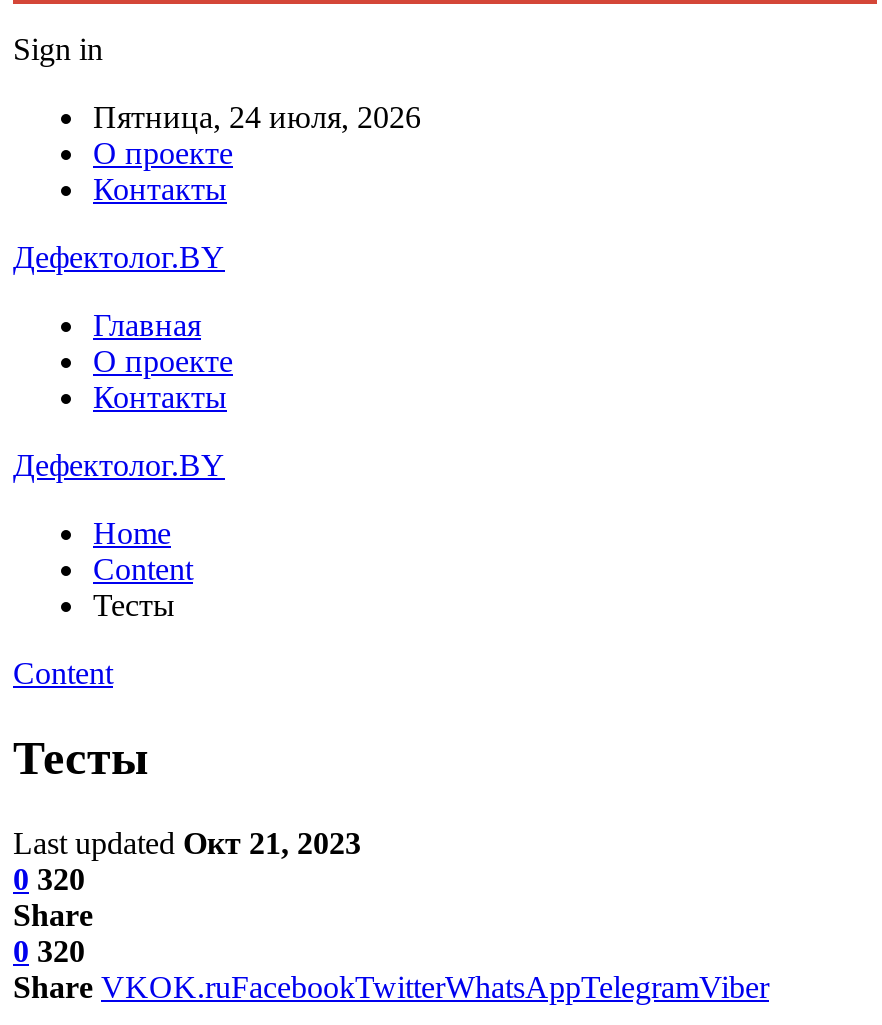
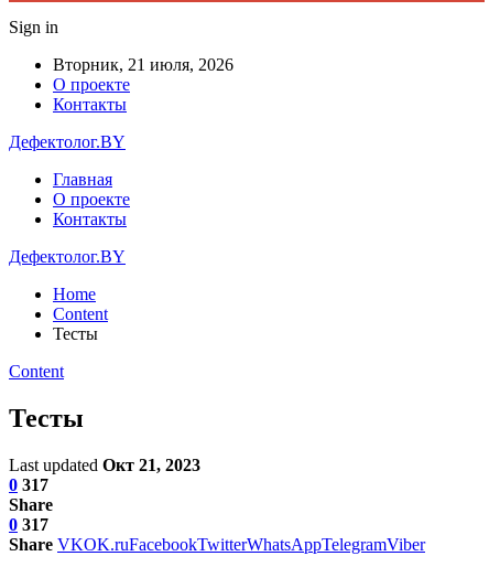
- Пятница, 24 июля, 2026
+ Вторник, 21 июля, 2026

- 0 320
+ 0 317

- 0 320
+ 0 317
